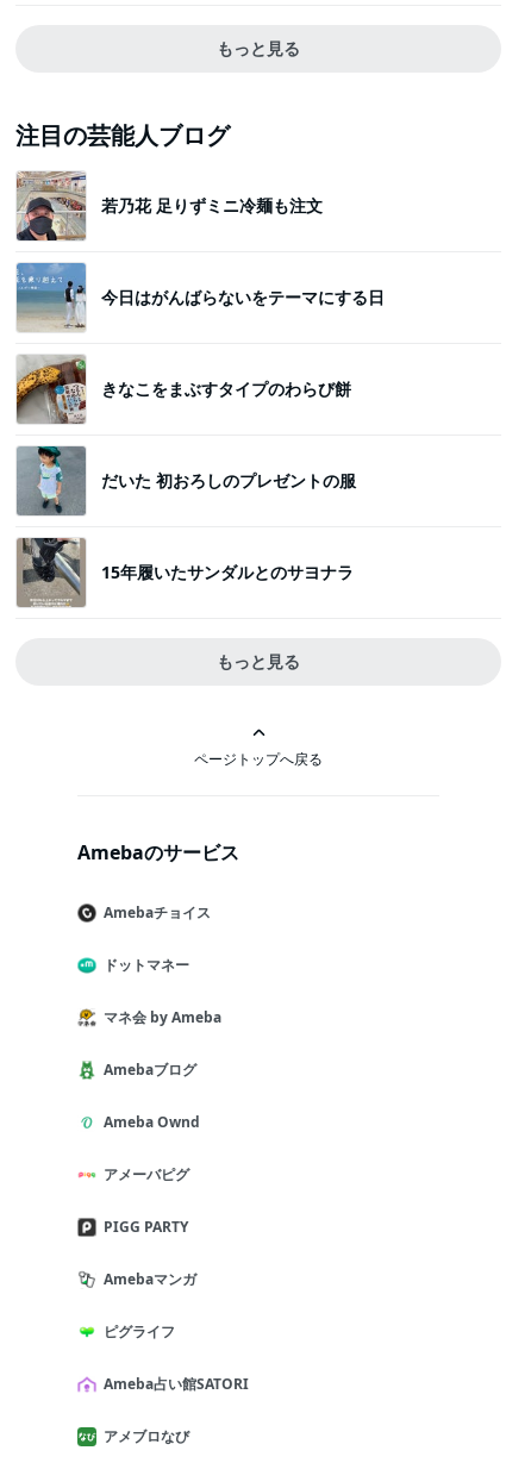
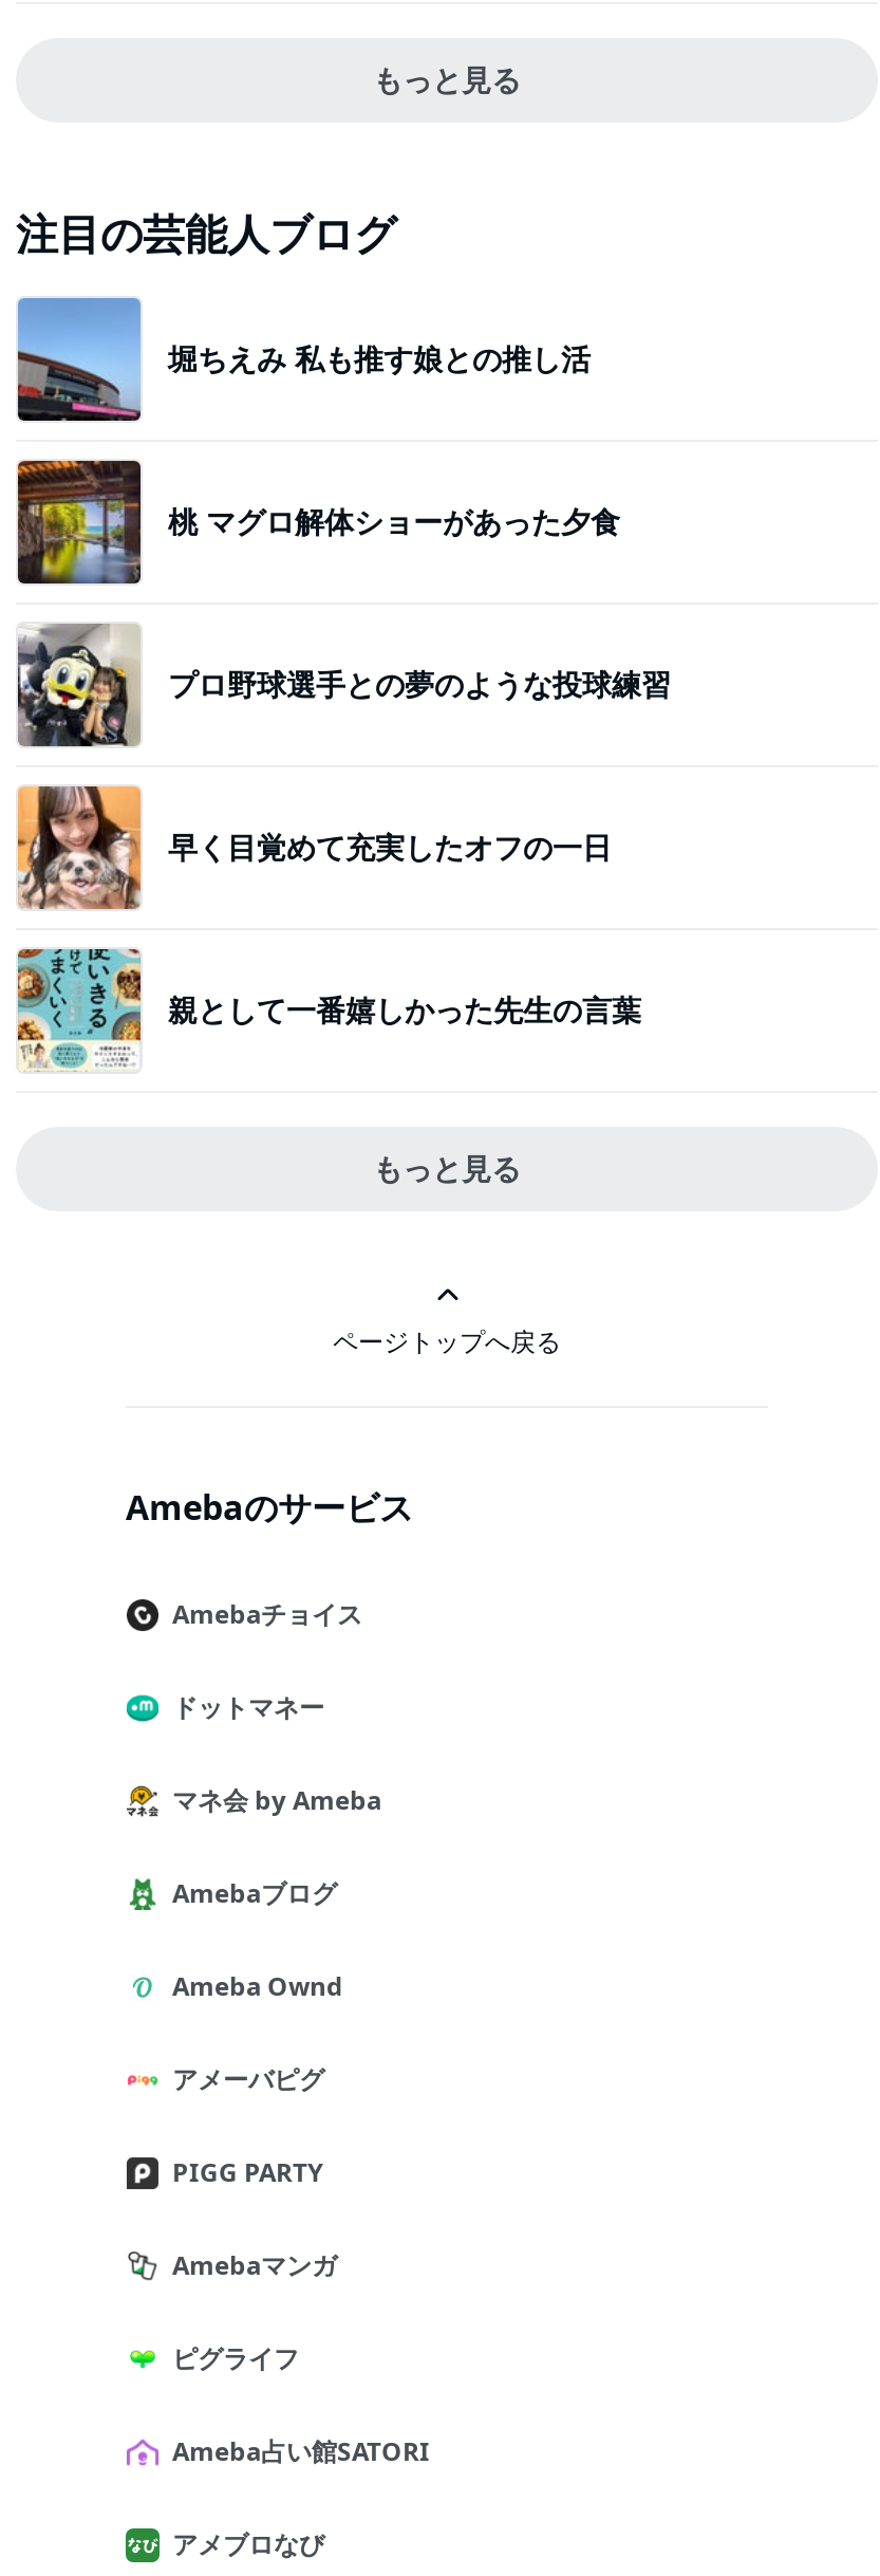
- [image]
- 若乃花 足りずミニ冷麺も注文
+ [image]
+ 堀ちえみ 私も推す娘との推し活

- [image]
- 今日はがんばらないをテーマにする日
+ [image]
+ 桃 マグロ解体ショーがあった夕食

- [image]
- きなこをまぶすタイプのわらび餅
+ [image]
+ プロ野球選手との夢のような投球練習

- [image]
- だいた 初おろしのプレゼントの服
+ [image]
+ 早く目覚めて充実したオフの一日

- [image]
- 15年履いたサンダルとのサヨナラ
+ [image]
+ 親として一番嬉しかった先生の言葉
